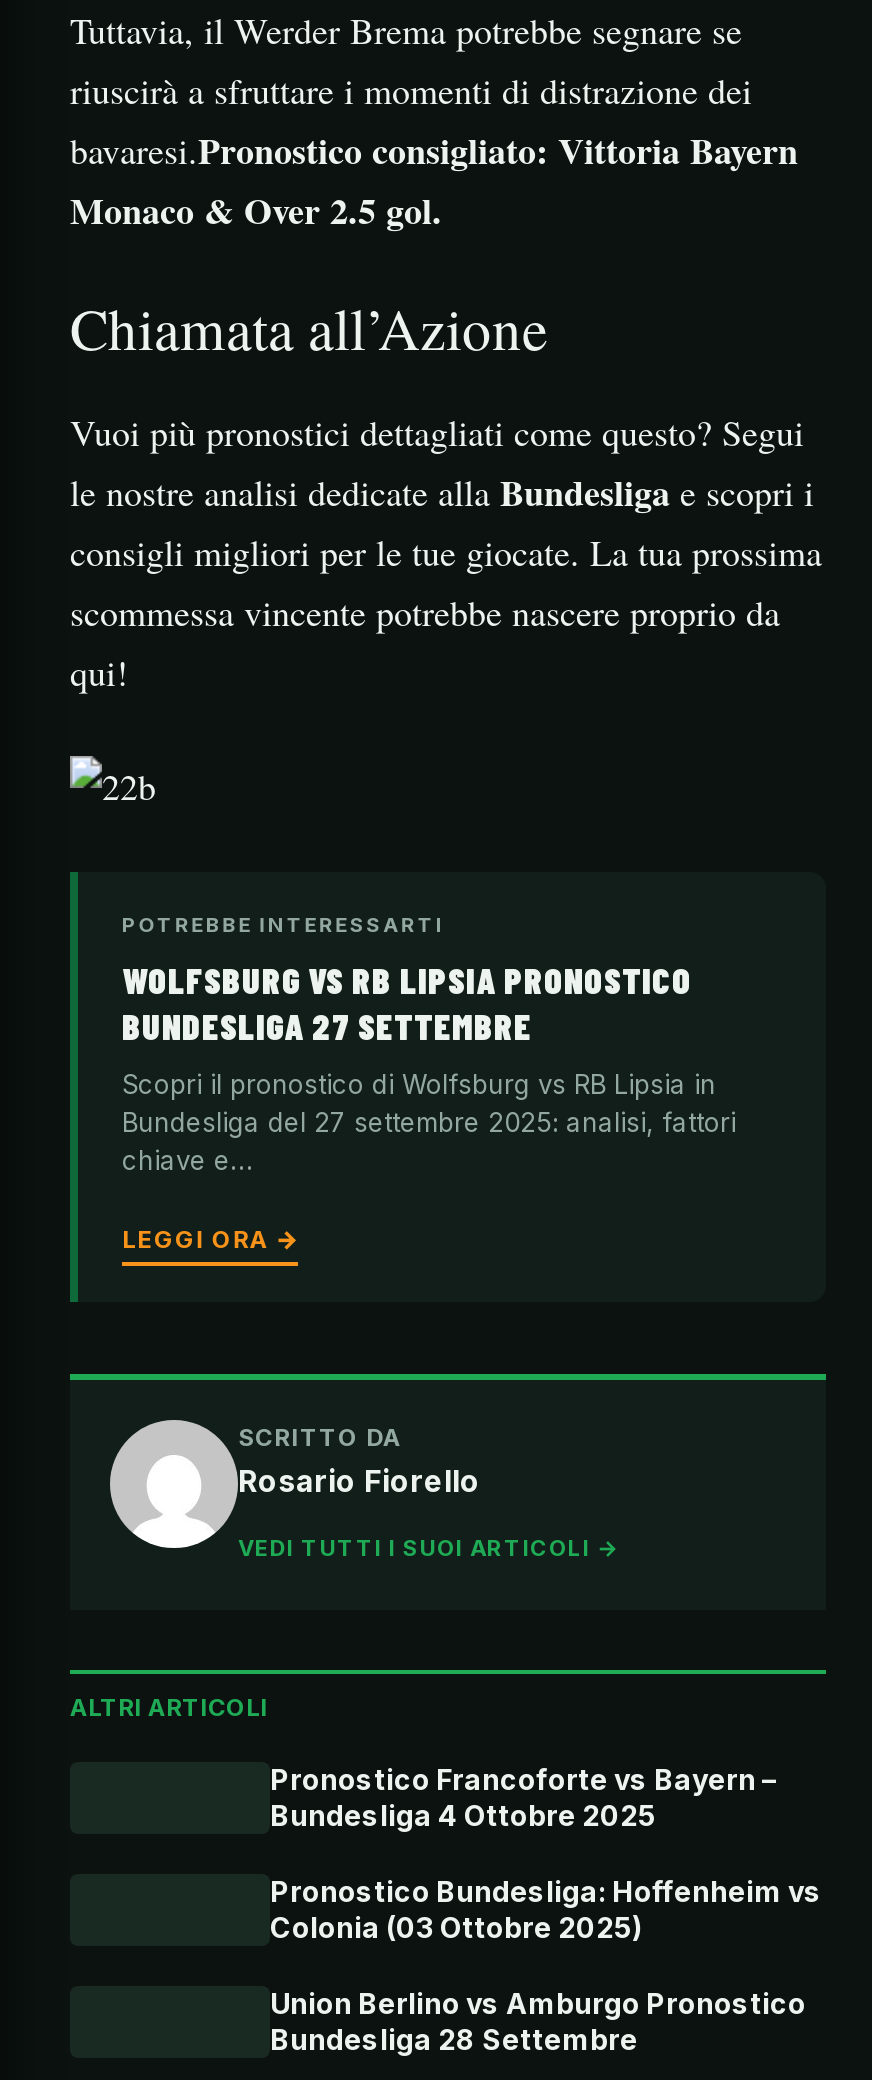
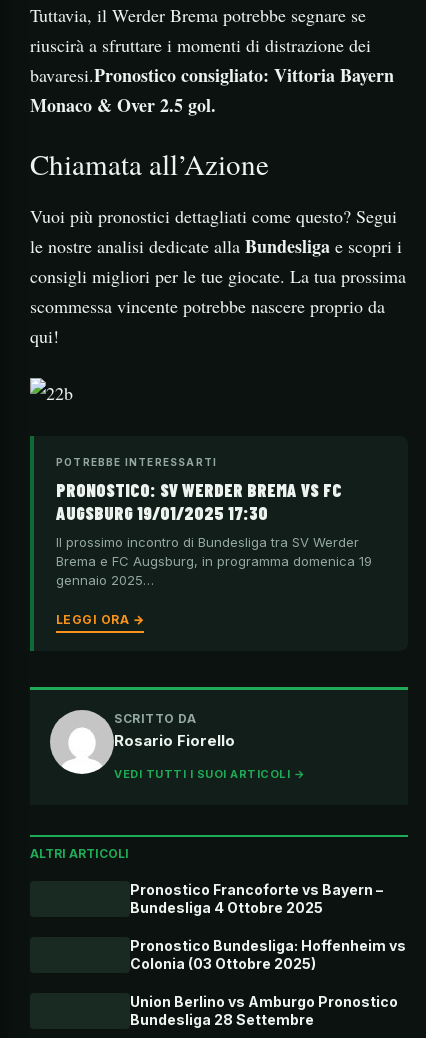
- WOLFSBURG VS RB LIPSIA PRONOSTICO
- BUNDESLIGA 27 SETTEMBRE
+ PRONOSTICO: SV WERDER BREMA VS FC
+ AUGSBURG 19/01/2025 17:30

- Scopri il pronostico di Wolfsburg vs RB Lipsia in
- Bundesliga del 27 settembre 2025: analisi, fattori
- chiave e…
+ Il prossimo incontro di Bundesliga tra SV Werder
+ Brema e FC Augsburg, in programma domenica 19
+ gennaio 2025…
